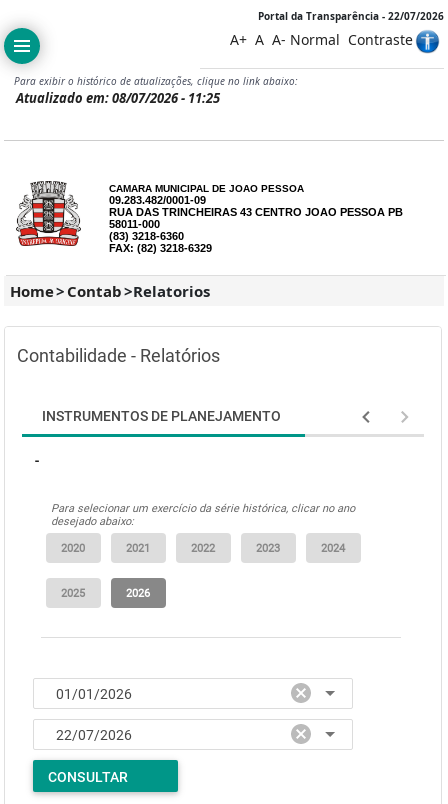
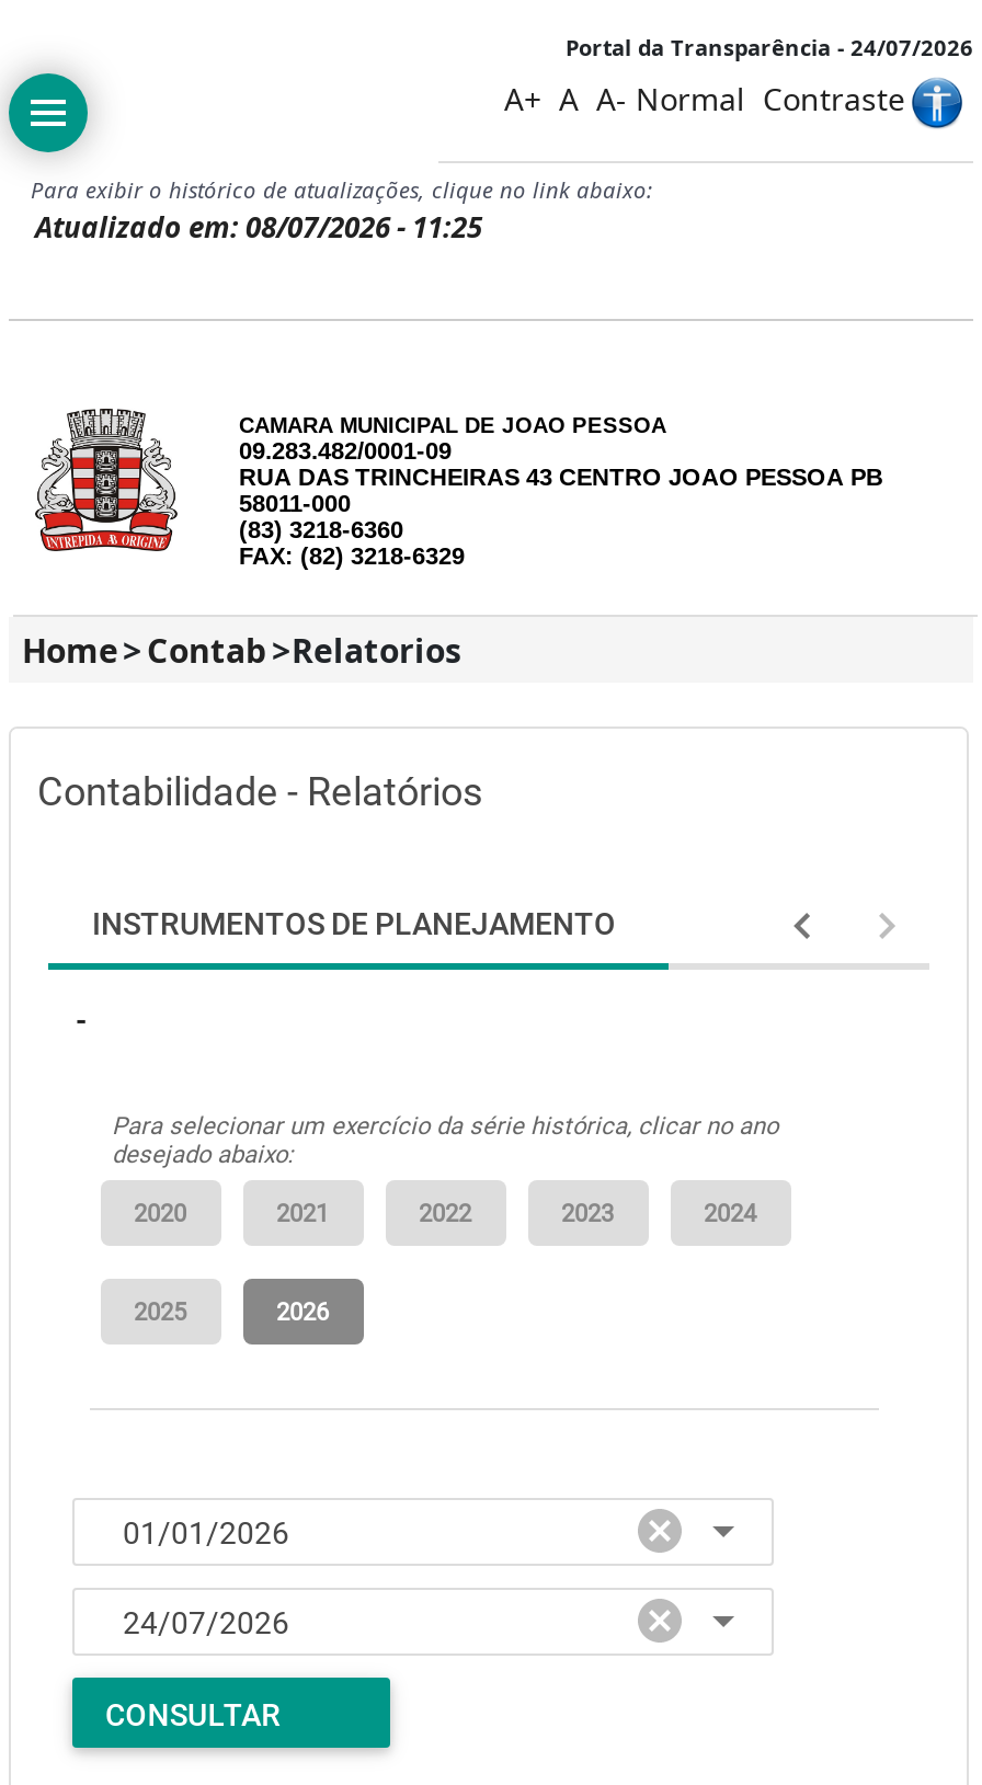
- Portal da Transparência - 22/07/2026
+ Portal da Transparência - 24/07/2026
